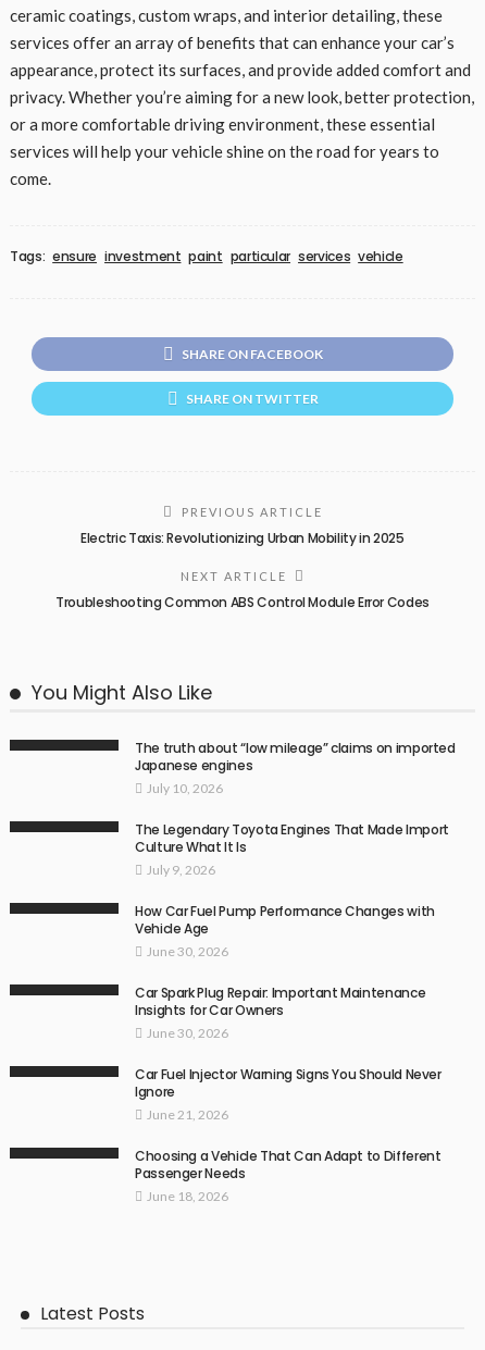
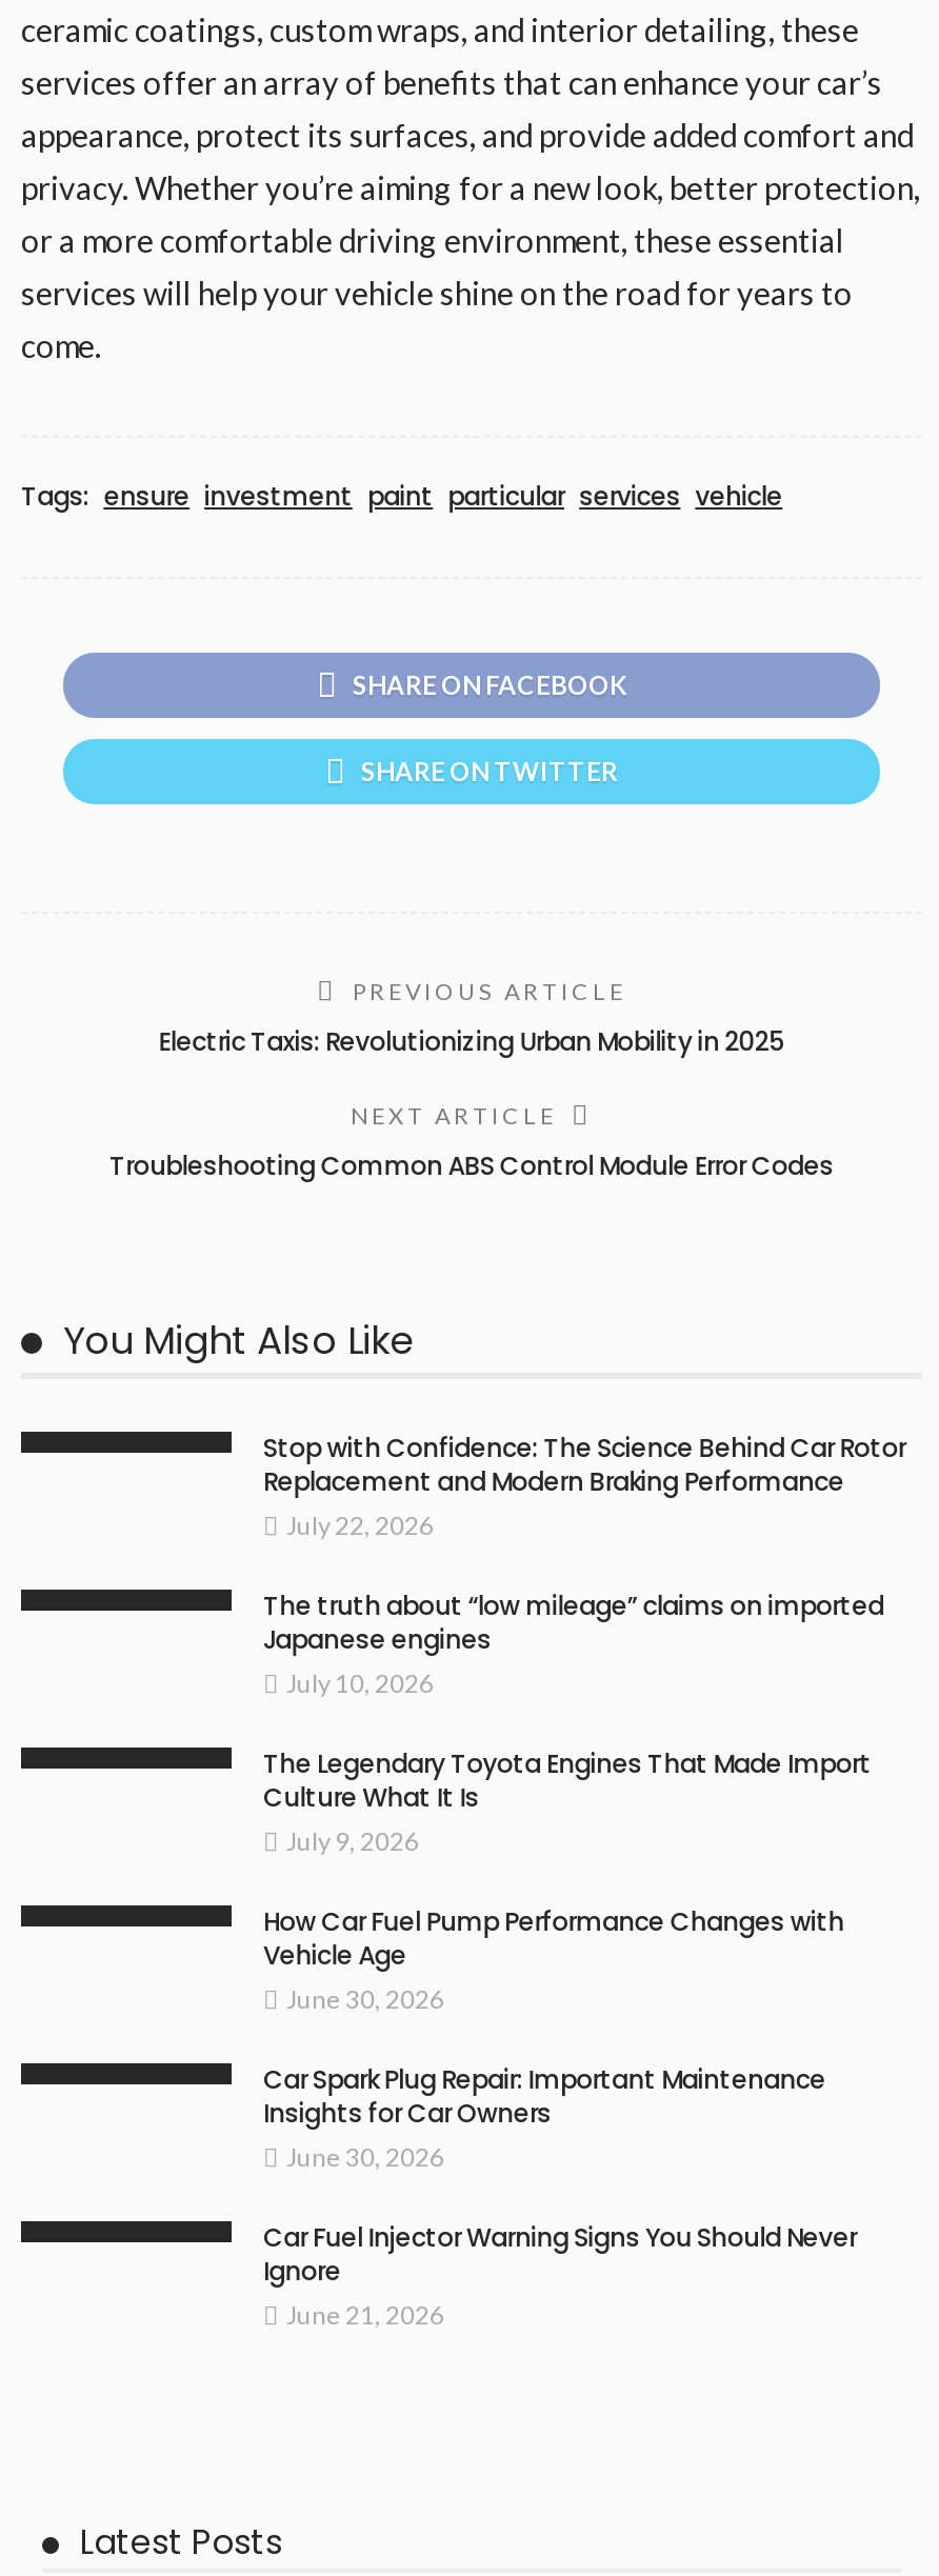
+ Stop with Confidence: The Science Behind Car Rotor
+ Replacement and Modern Braking Performance
+ July 22, 2026

moved down: The truth about “low mileage” claims on imported | Japanese engines | July 10, 2026 | ... | Ignore | June 21, 2026

- Choosing a Vehicle That Can Adapt to Different
- Passenger Needs
- June 18, 2026
